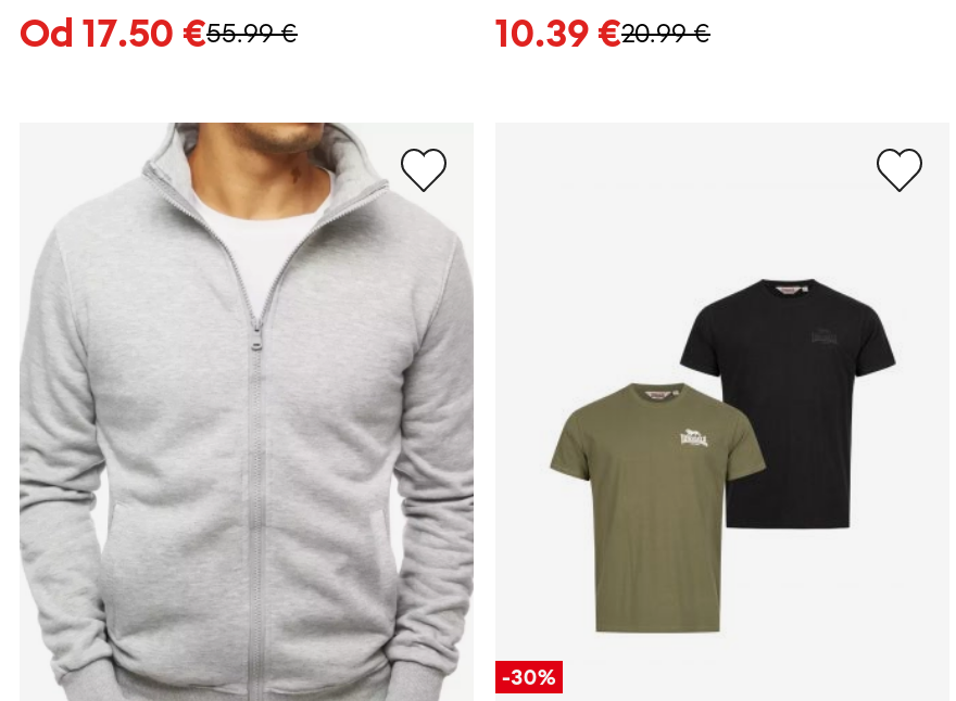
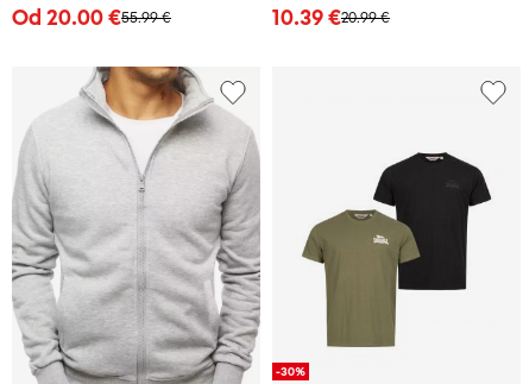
- Od 17.50 € 55.99 €
+ Od 20.00 € 55.99 €
